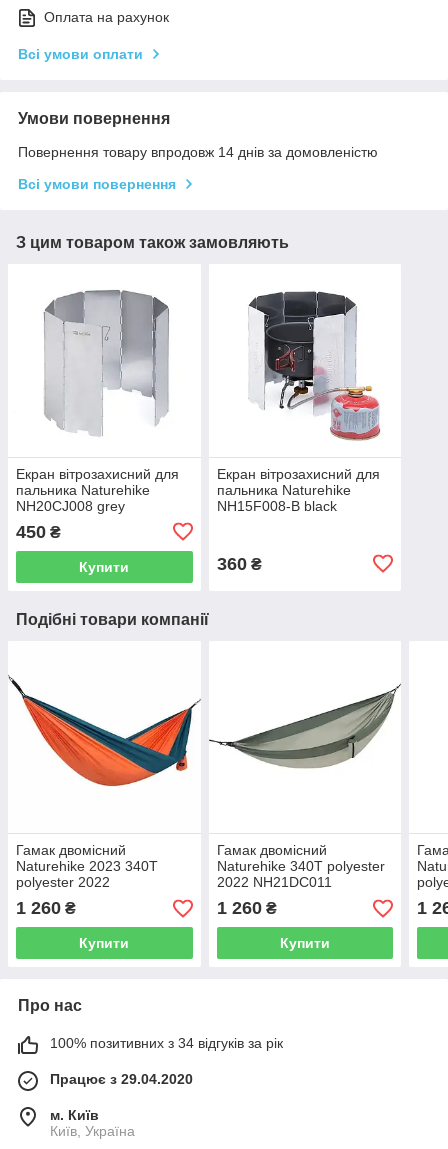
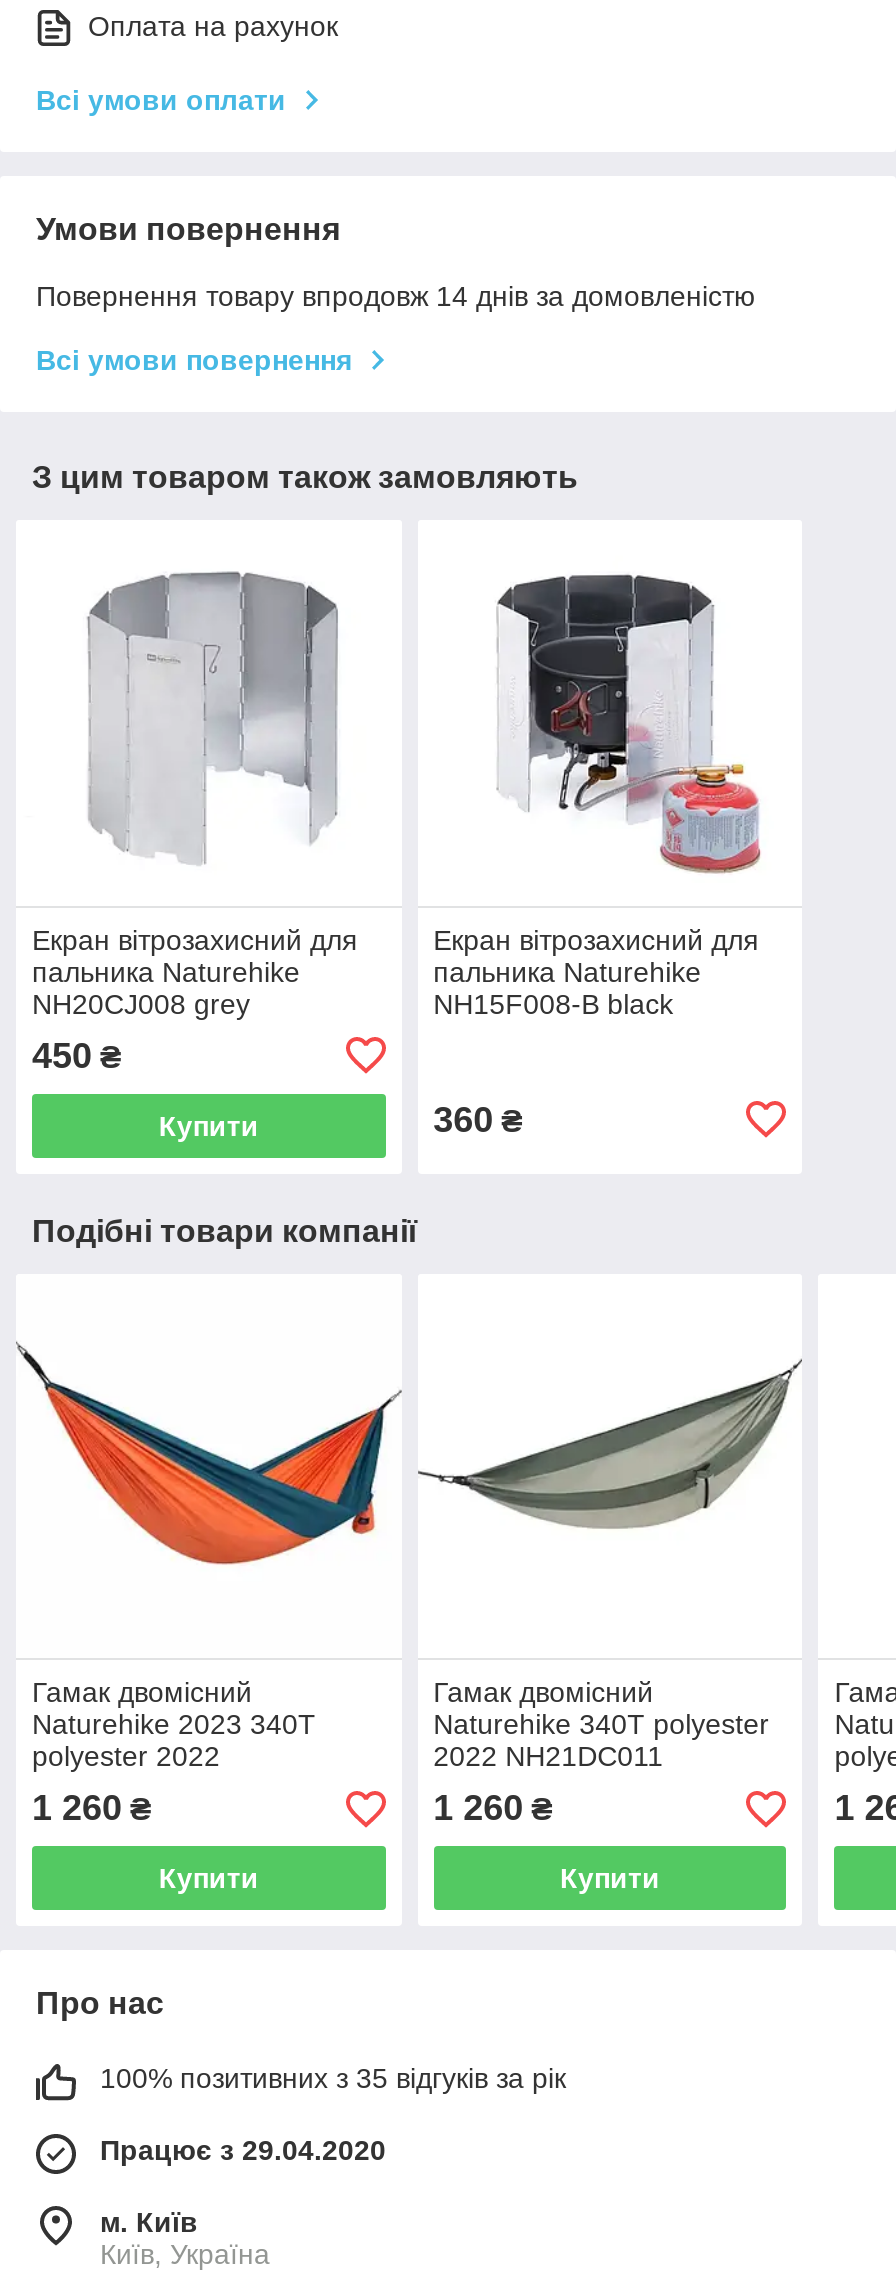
- 100% позитивних з 34 відгуків за рік
+ 100% позитивних з 35 відгуків за рік
